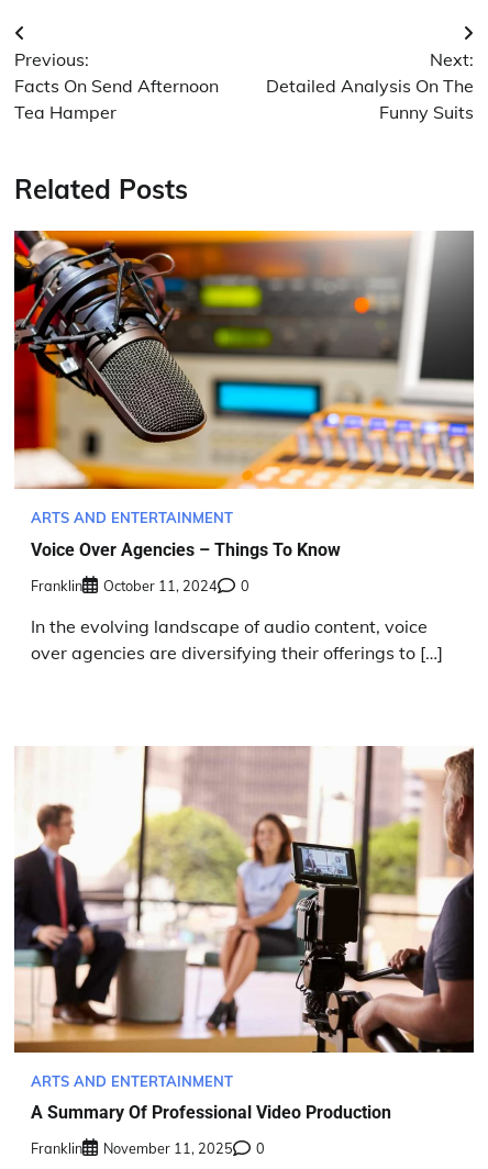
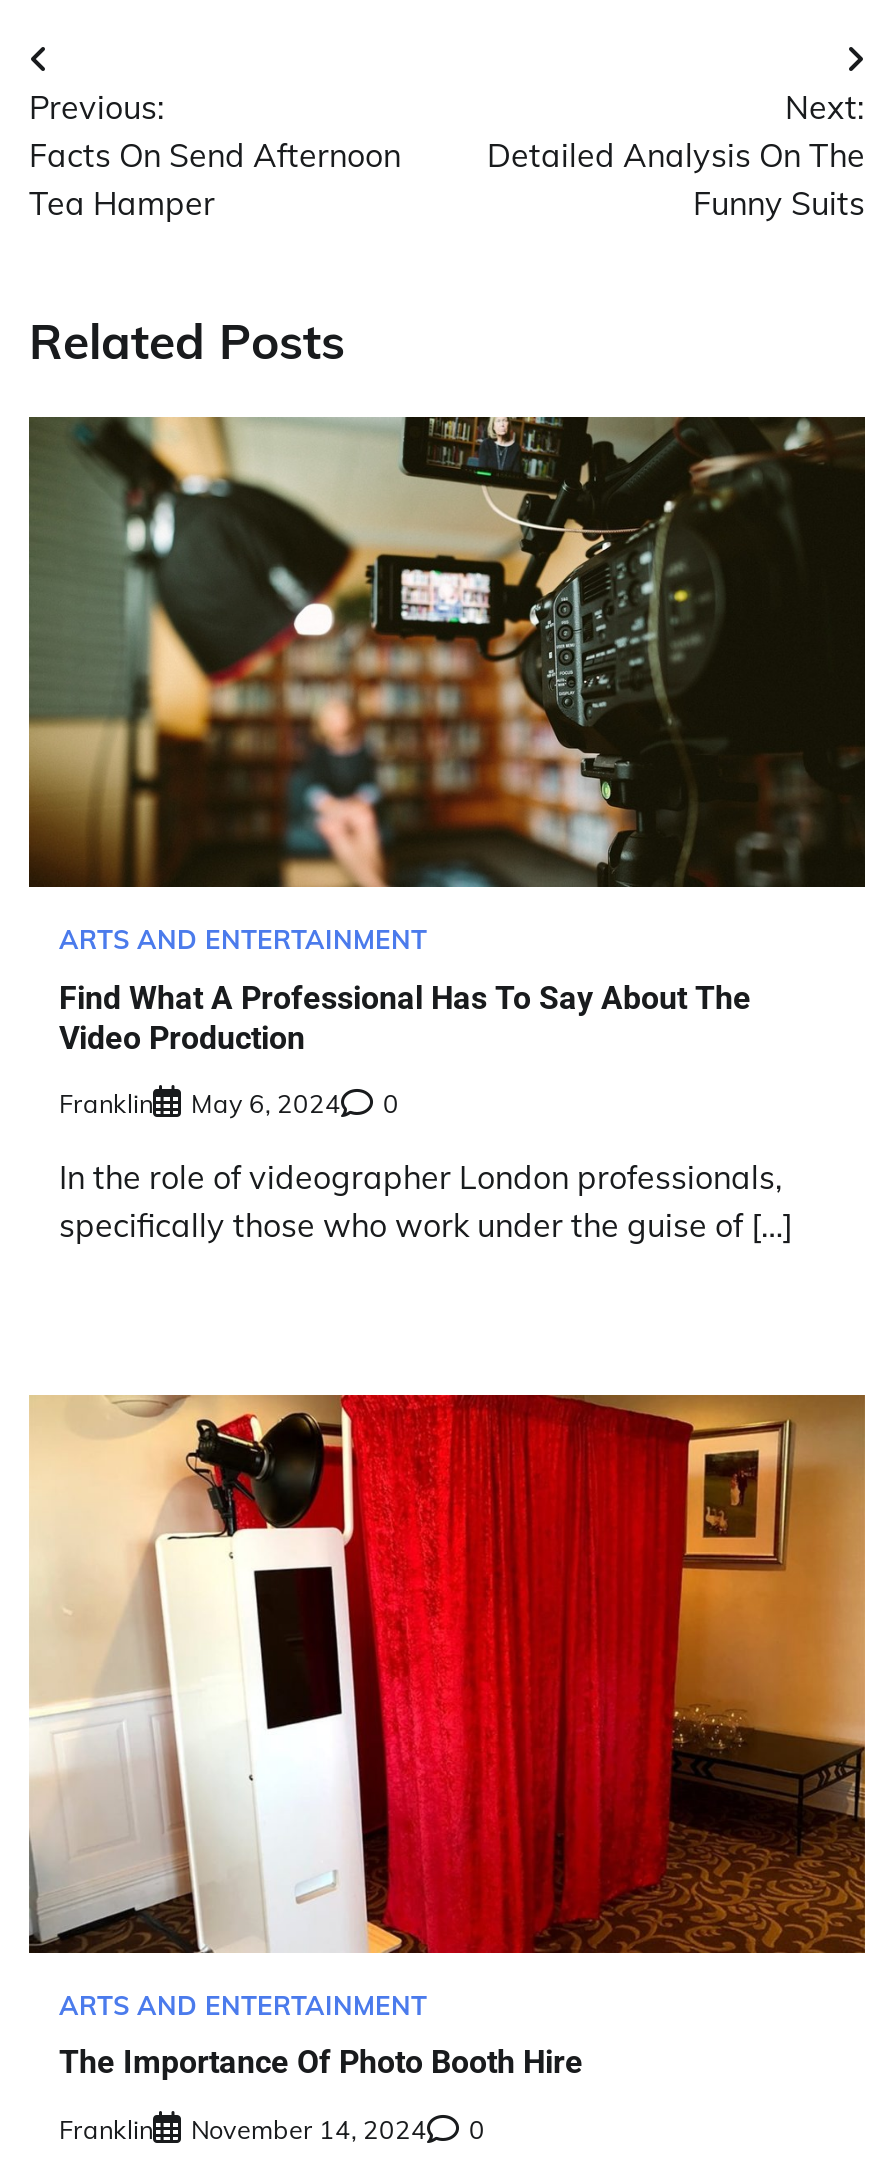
- [image]
+ [image]

- Voice Over Agencies – Things To Know
+ Find What A Professional Has To Say About The
+ Video Production

- Franklin October 11, 2024 0
+ Franklin May 6, 2024 0

- In the evolving landscape of audio content, voice
- over agencies are diversifying their offerings to […]
+ In the role of videographer London professionals,
+ specifically those who work under the guise of […]

- [image]
+ [image]

- A Summary Of Professional Video Production
+ The Importance Of Photo Booth Hire

- Franklin November 11, 2025 0
+ Franklin November 14, 2024 0
